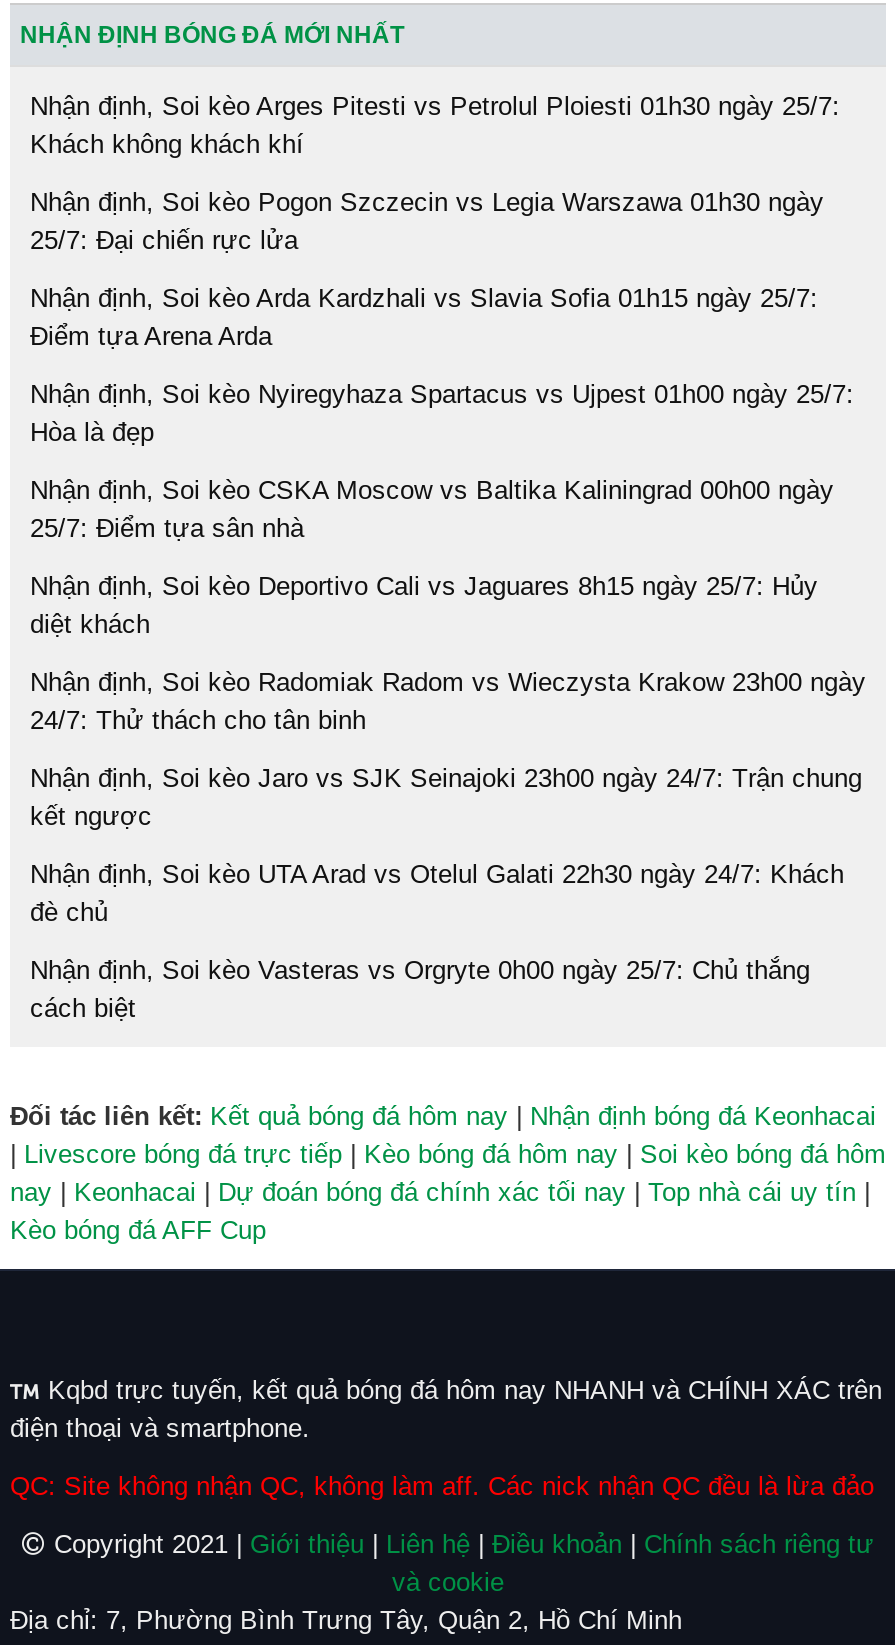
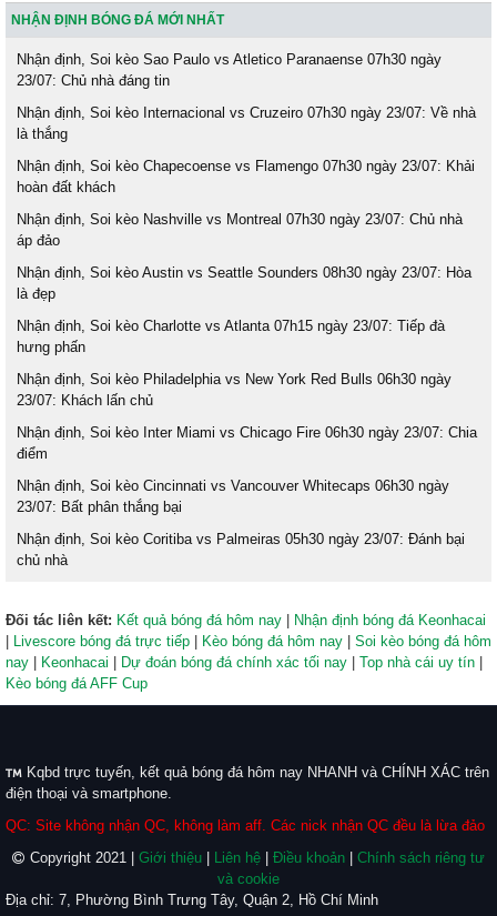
- Nhận định, Soi kèo Arges Pitesti vs Petrolul Ploiesti 01h30 ngày 25/7:
- Khách không khách khí
+ Nhận định, Soi kèo Sao Paulo vs Atletico Paranaense 07h30 ngày
+ 23/07: Chủ nhà đáng tin

- Nhận định, Soi kèo Pogon Szczecin vs Legia Warszawa 01h30 ngày
- 25/7: Đại chiến rực lửa
+ Nhận định, Soi kèo Internacional vs Cruzeiro 07h30 ngày 23/07: Về nhà
+ là thắng

- Nhận định, Soi kèo Arda Kardzhali vs Slavia Sofia 01h15 ngày 25/7:
- Điểm tựa Arena Arda
+ Nhận định, Soi kèo Chapecoense vs Flamengo 07h30 ngày 23/07: Khải
+ hoàn đất khách

- Nhận định, Soi kèo Nyiregyhaza Spartacus vs Ujpest 01h00 ngày 25/7:
- Hòa là đẹp
+ Nhận định, Soi kèo Nashville vs Montreal 07h30 ngày 23/07: Chủ nhà
+ áp đảo

- Nhận định, Soi kèo CSKA Moscow vs Baltika Kaliningrad 00h00 ngày
- 25/7: Điểm tựa sân nhà
+ Nhận định, Soi kèo Austin vs Seattle Sounders 08h30 ngày 23/07: Hòa
+ là đẹp

- Nhận định, Soi kèo Deportivo Cali vs Jaguares 8h15 ngày 25/7: Hủy
- diệt khách
+ Nhận định, Soi kèo Charlotte vs Atlanta 07h15 ngày 23/07: Tiếp đà
+ hưng phấn

- Nhận định, Soi kèo Radomiak Radom vs Wieczysta Krakow 23h00 ngày
- 24/7: Thử thách cho tân binh
+ Nhận định, Soi kèo Philadelphia vs New York Red Bulls 06h30 ngày
+ 23/07: Khách lấn chủ

- Nhận định, Soi kèo Jaro vs SJK Seinajoki 23h00 ngày 24/7: Trận chung
- kết ngược
+ Nhận định, Soi kèo Inter Miami vs Chicago Fire 06h30 ngày 23/07: Chia
+ điểm

- Nhận định, Soi kèo UTA Arad vs Otelul Galati 22h30 ngày 24/7: Khách
- đè chủ
+ Nhận định, Soi kèo Cincinnati vs Vancouver Whitecaps 06h30 ngày
+ 23/07: Bất phân thắng bại

- Nhận định, Soi kèo Vasteras vs Orgryte 0h00 ngày 25/7: Chủ thắng
- cách biệt
+ Nhận định, Soi kèo Coritiba vs Palmeiras 05h30 ngày 23/07: Đánh bại
+ chủ nhà
